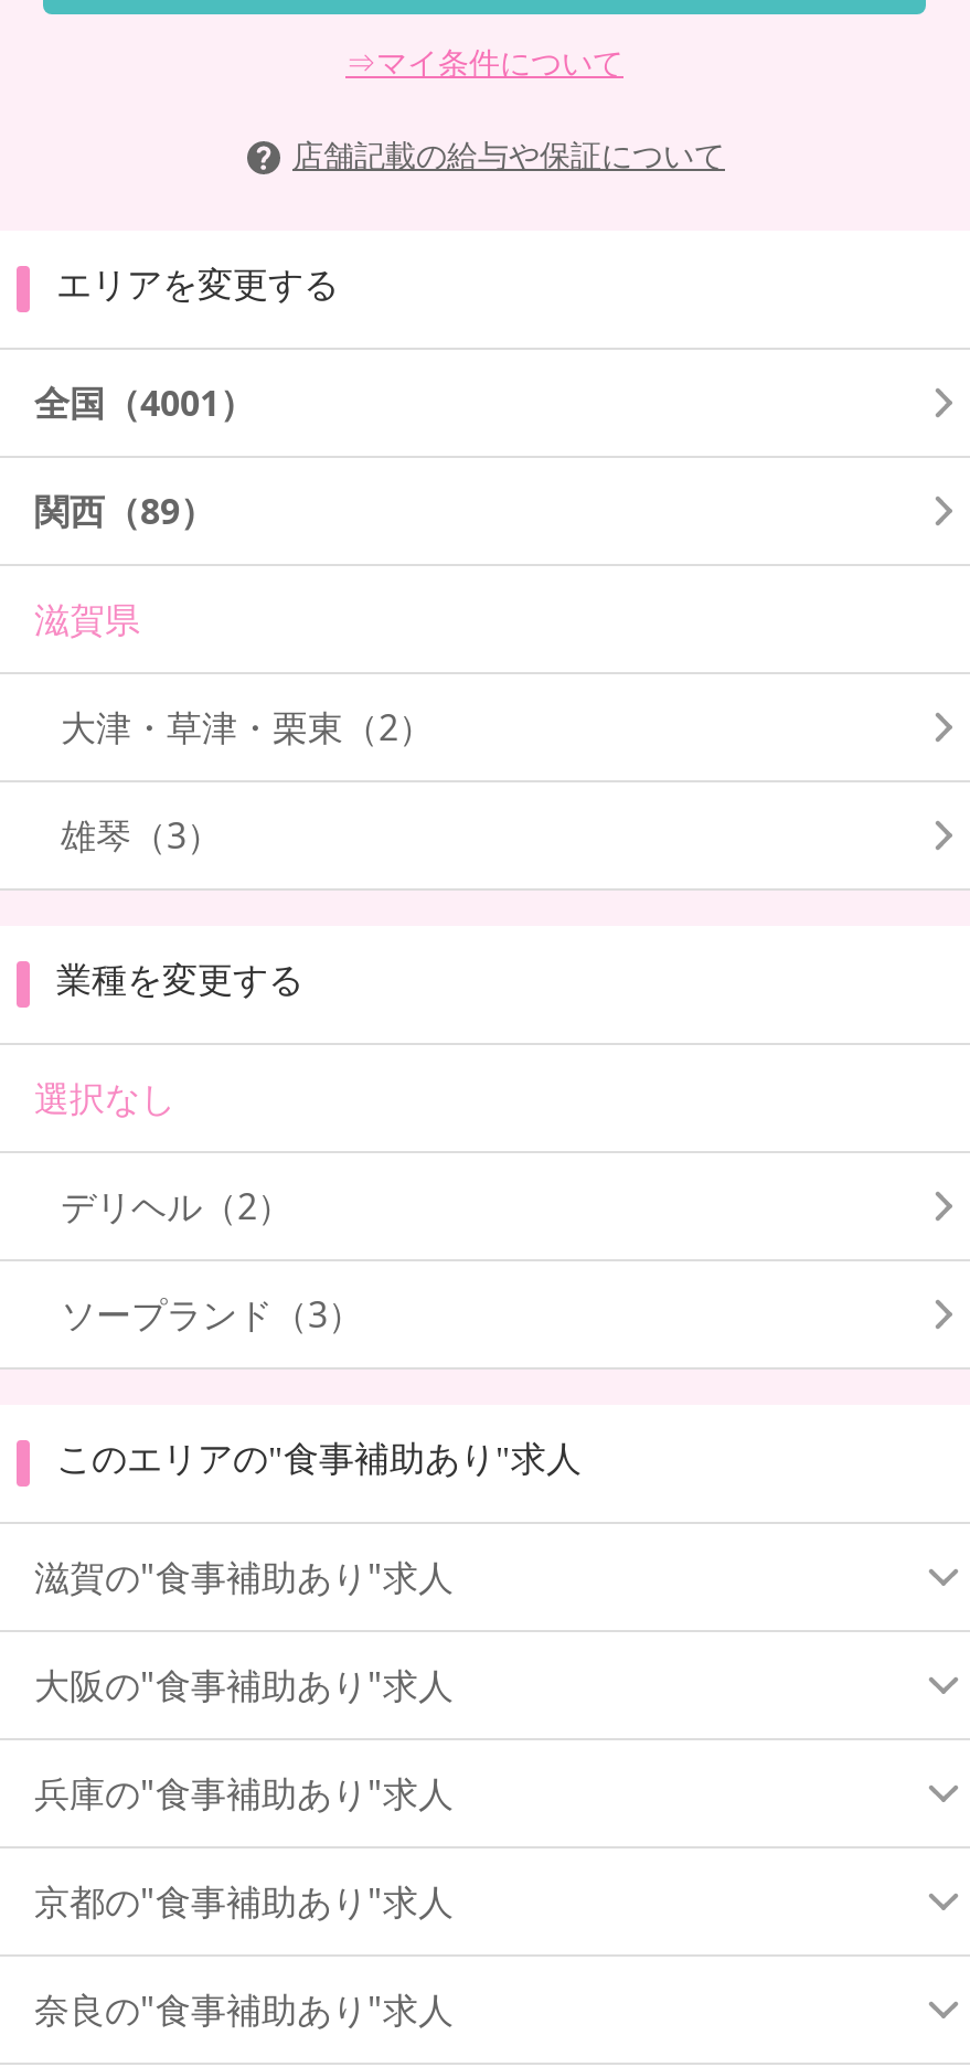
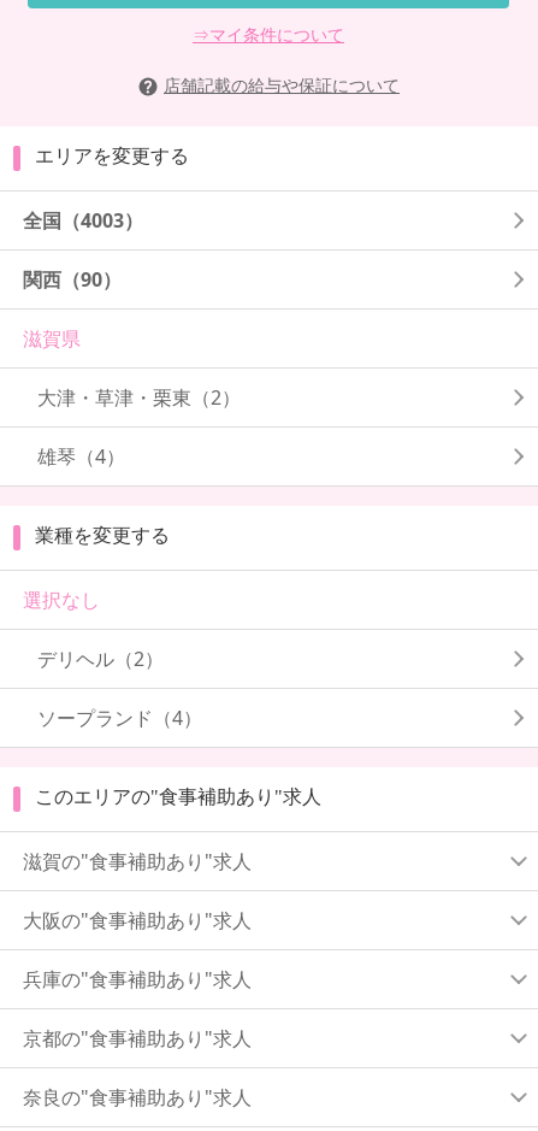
- 全国（4001）
+ 全国（4003）

- 関西（89）
+ 関西（90）

- 雄琴（3）
+ 雄琴（4）

- ソープランド（3）
+ ソープランド（4）
